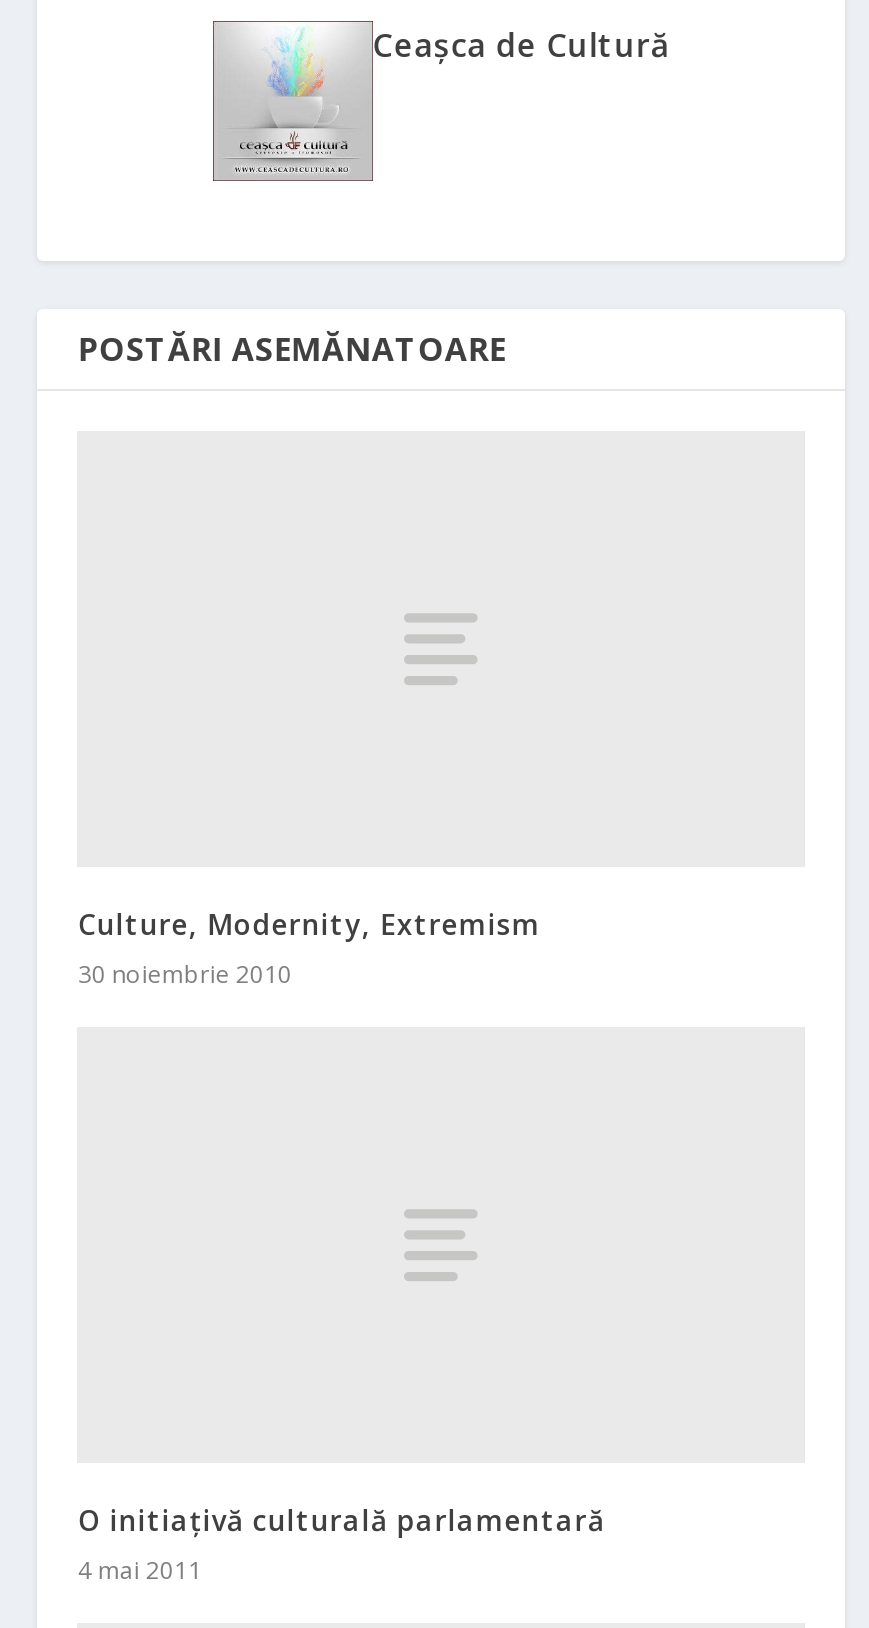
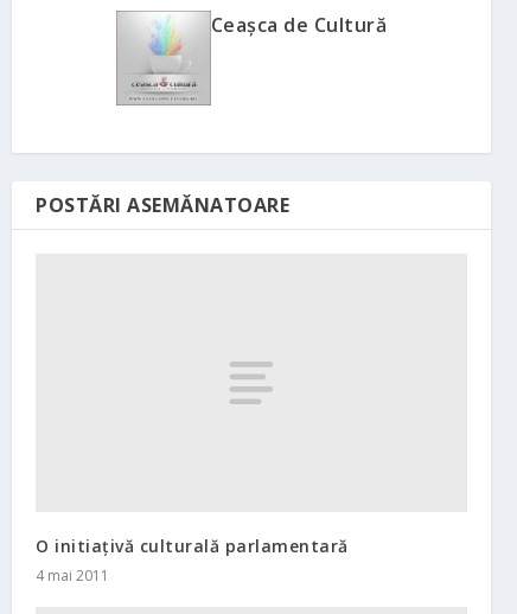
- Culture, Modernity, Extremism
- 30 noiembrie 2010
